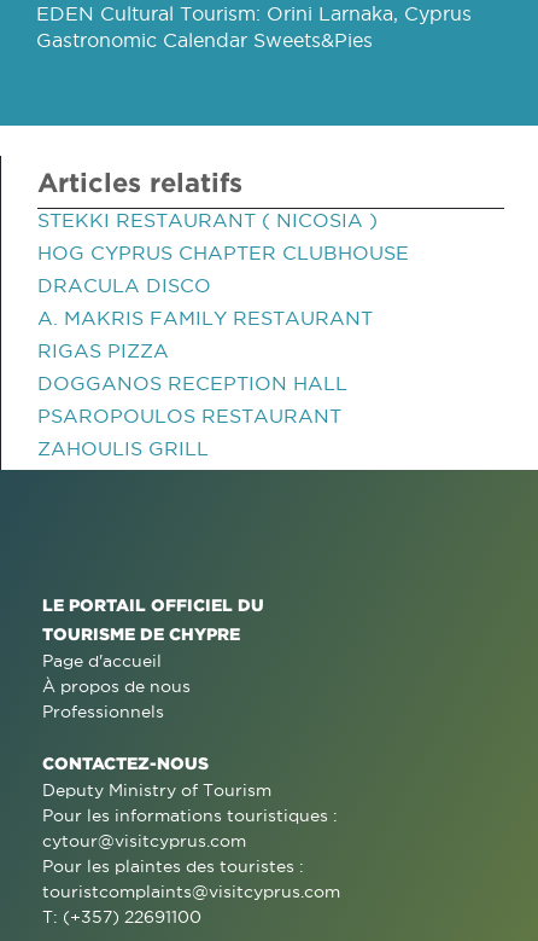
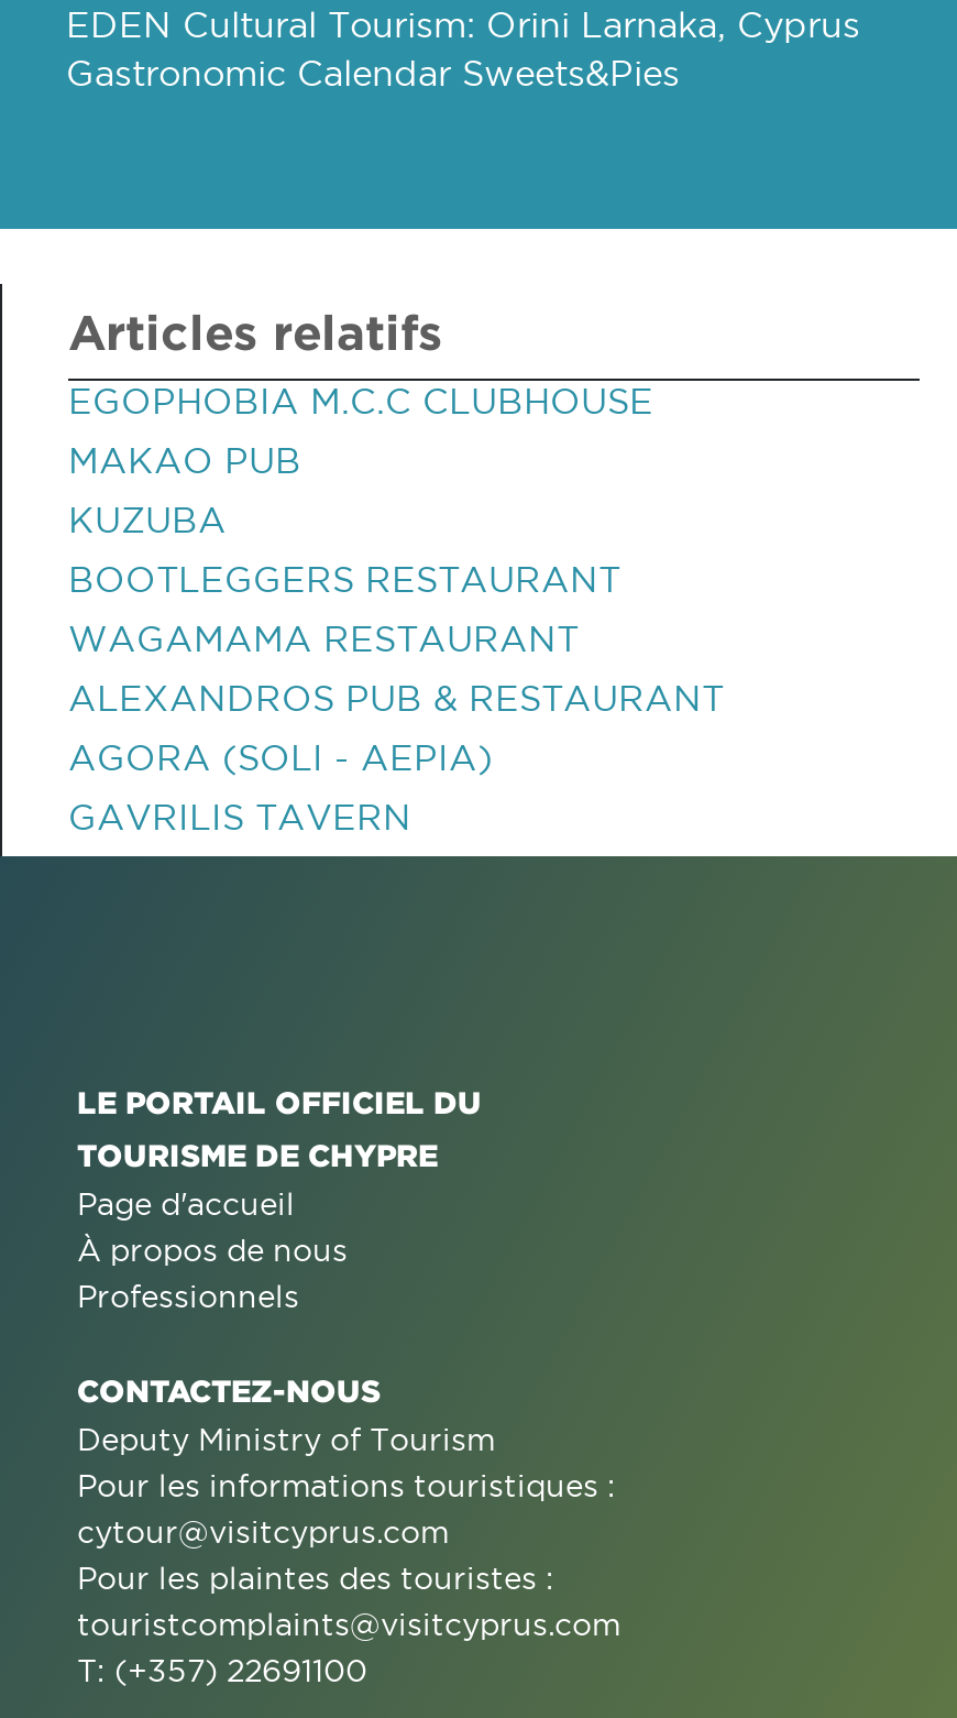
- STEKKI RESTAURANT ( NICOSIA )
+ EGOPHOBIA M.C.C CLUBHOUSE

- HOG CYPRUS CHAPTER CLUBHOUSE
+ MAKAO PUB

- DRACULA DISCO
+ KUZUBA

- A. MAKRIS FAMILY RESTAURANT
+ BOOTLEGGERS RESTAURANT

- RIGAS PIZZA
+ WAGAMAMA RESTAURANT

- DOGGANOS RECEPTION HALL
+ ALEXANDROS PUB & RESTAURANT

- PSAROPOULOS RESTAURANT
+ AGORA (SOLI - AEPIA)

- ZAHOULIS GRILL
+ GAVRILIS TAVERN
